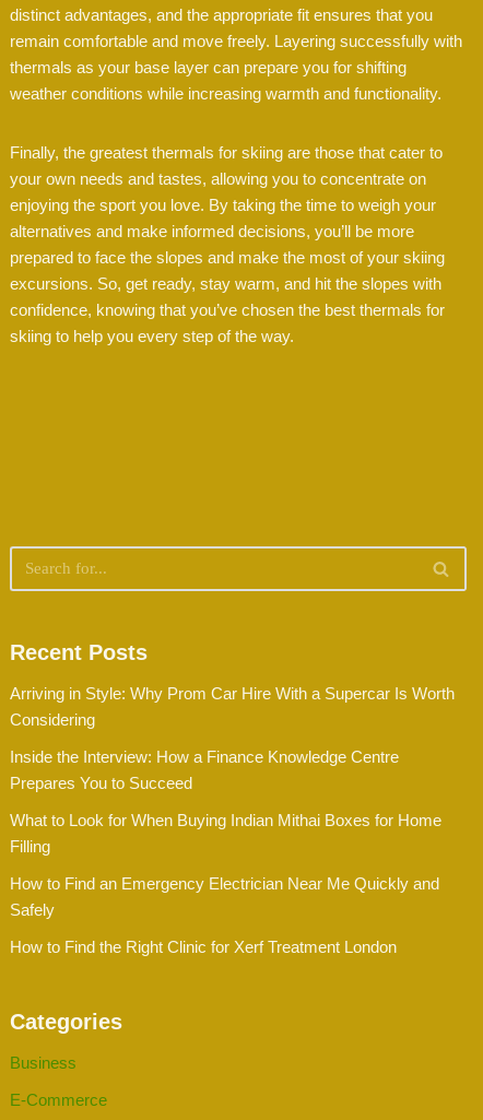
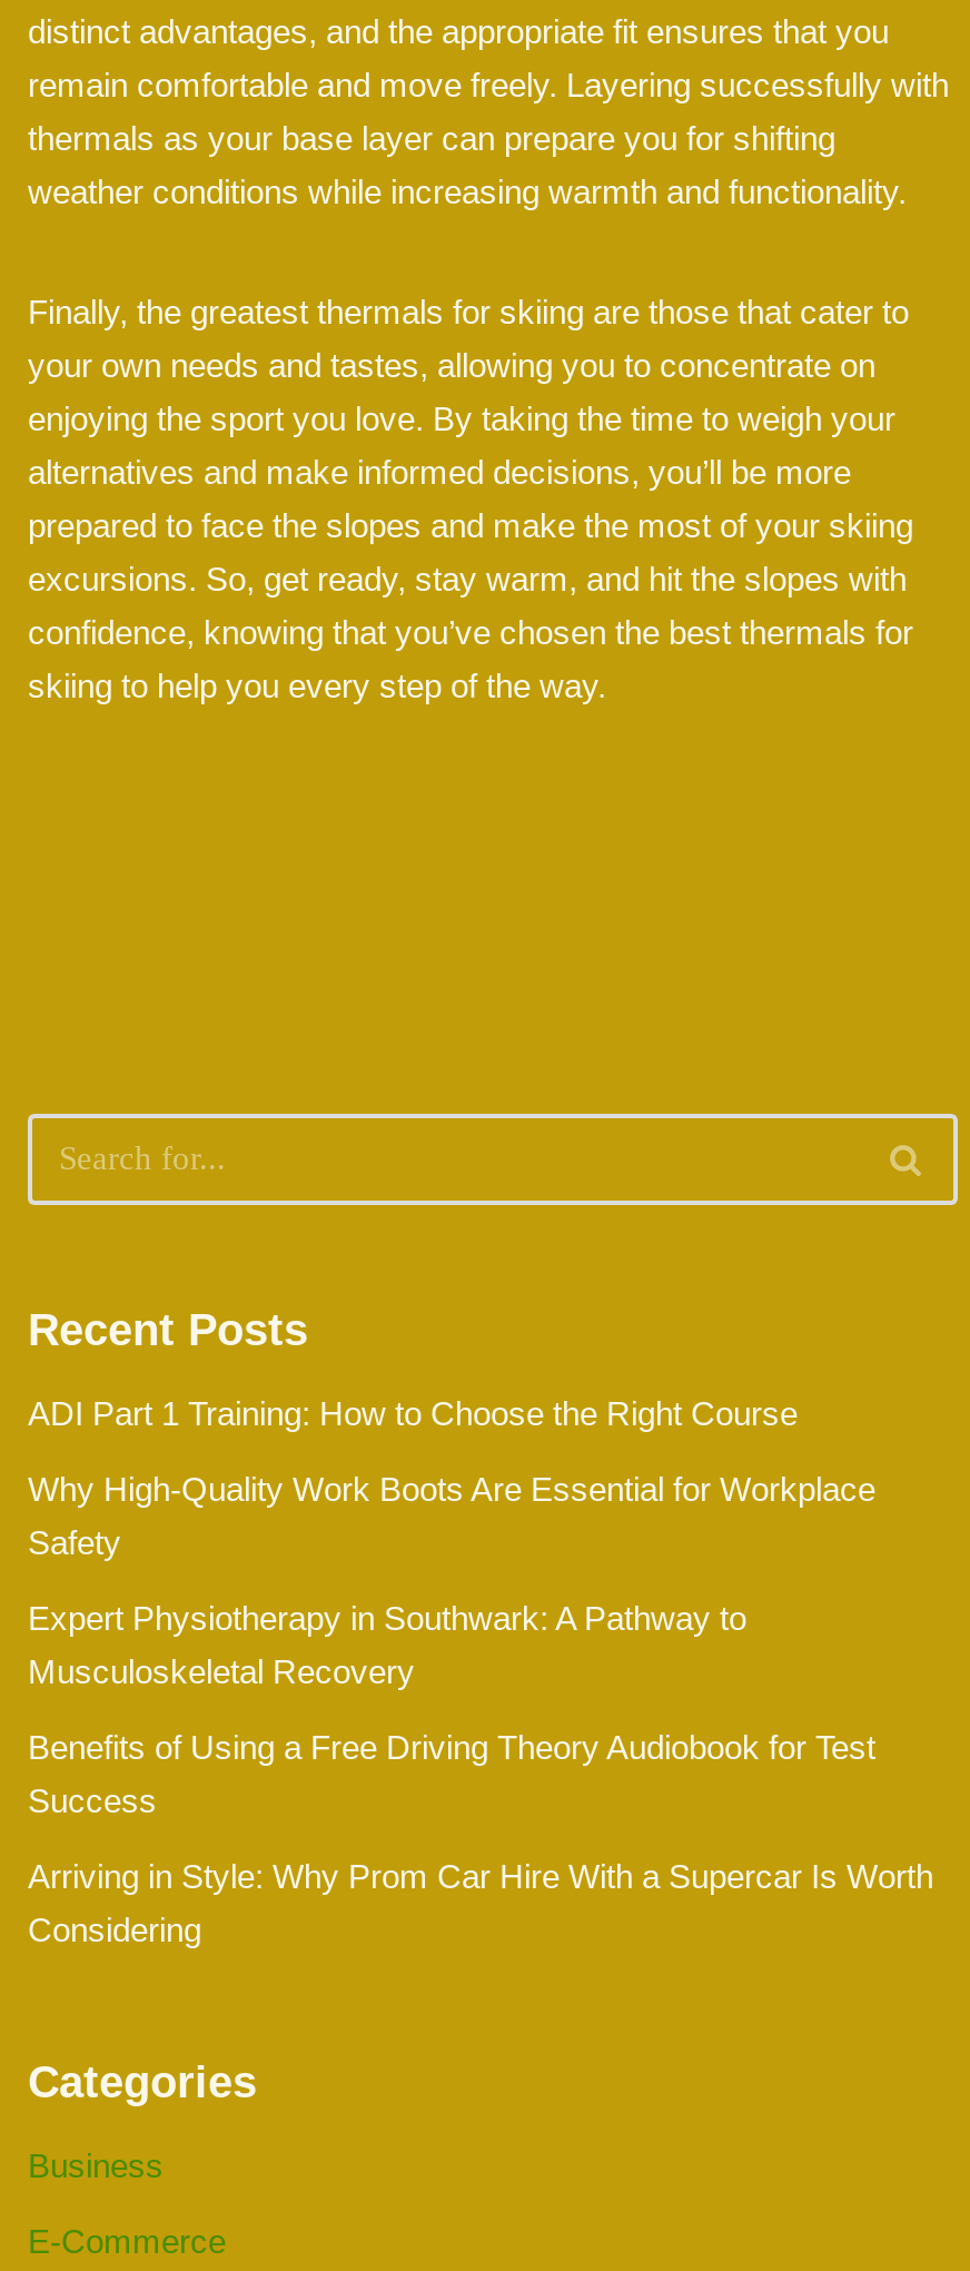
+ ADI Part 1 Training: How to Choose the Right Course
+ Why High-Quality Work Boots Are Essential for Workplace
+ Safety
+ Expert Physiotherapy in Southwark: A Pathway to
+ Musculoskeletal Recovery
+ Benefits of Using a Free Driving Theory Audiobook for Test
+ Success

moved down: Arriving in Style: Why Prom Car Hire With a Supercar Is Worth | Considering

- Inside the Interview: How a Finance Knowledge Centre
- Prepares You to Succeed
- What to Look for When Buying Indian Mithai Boxes for Home
- Filling
- How to Find an Emergency Electrician Near Me Quickly and
- Safely
- How to Find the Right Clinic for Xerf Treatment London
